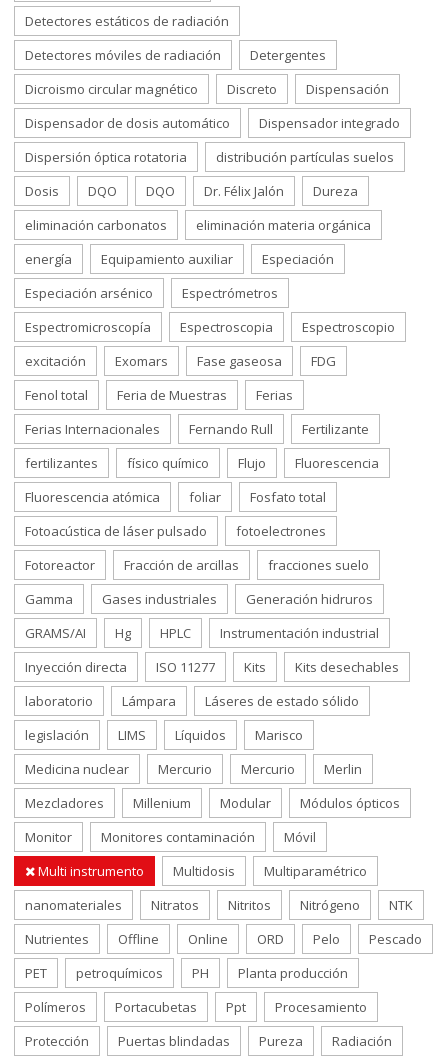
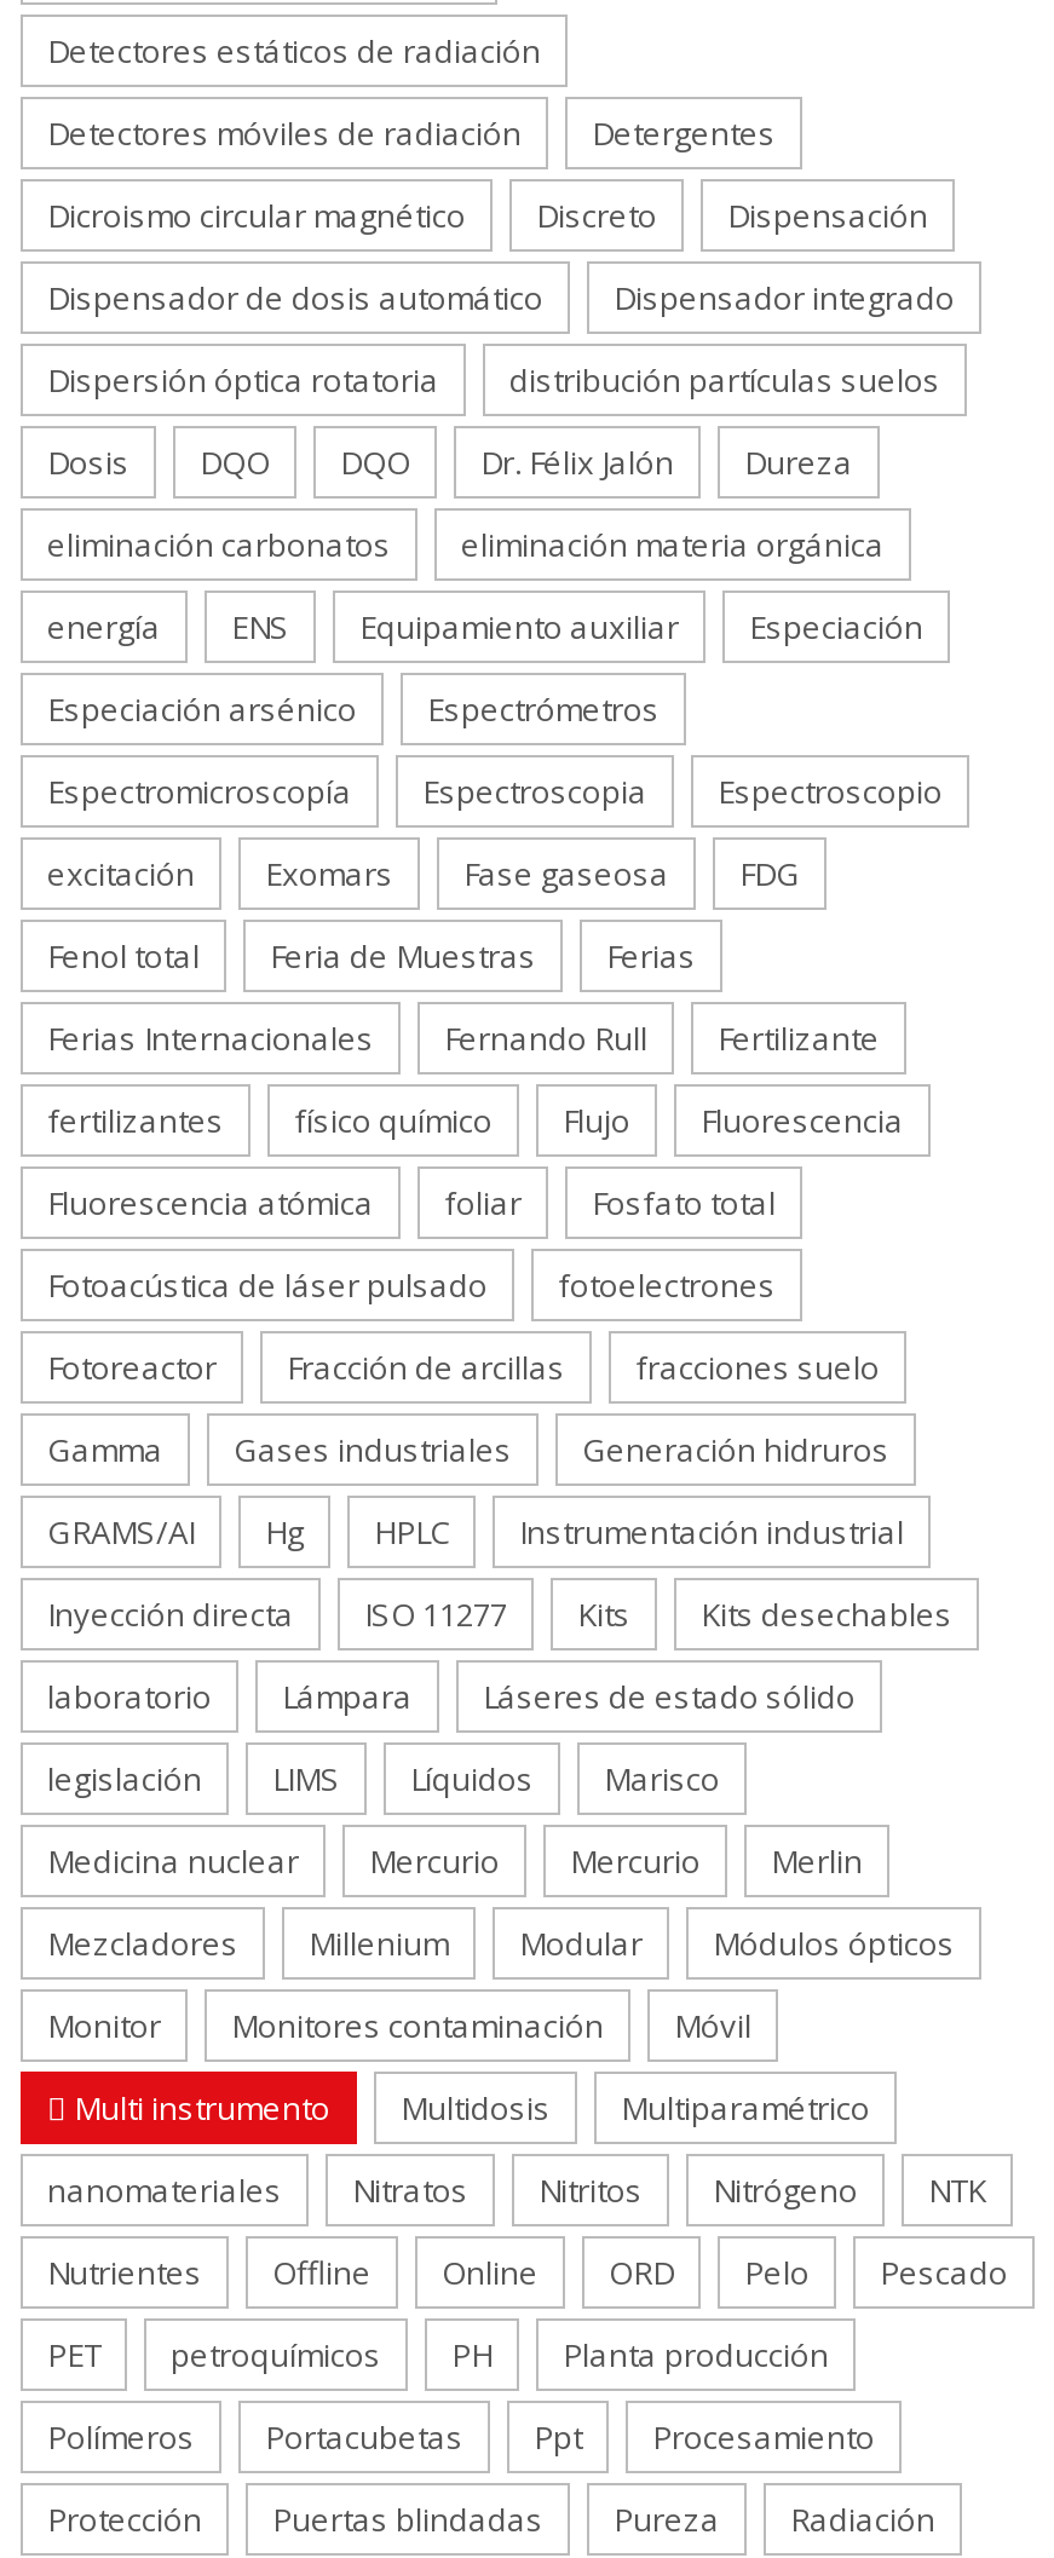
+ ENS
